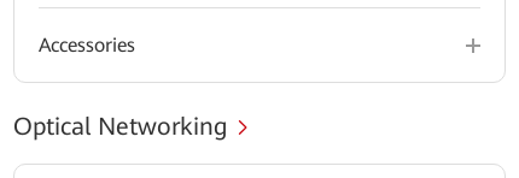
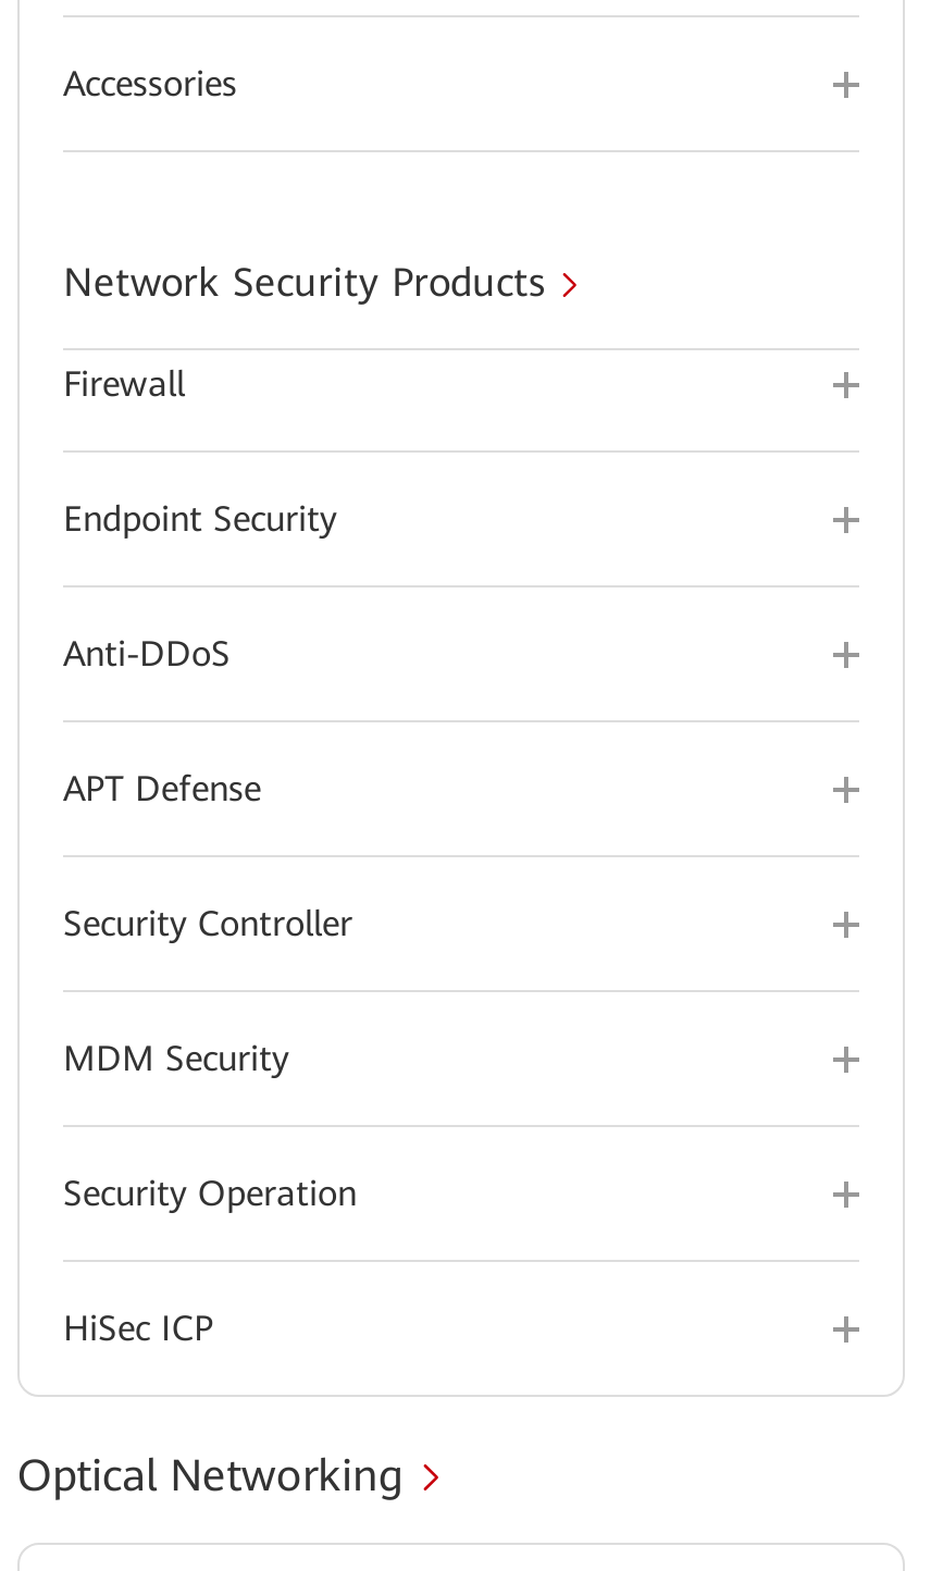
+ Network Security Products
+ Firewall
+ Endpoint Security
+ Anti-DDoS
+ APT Defense
+ Security Controller
+ MDM Security
+ Security Operation
+ HiSec ICP
